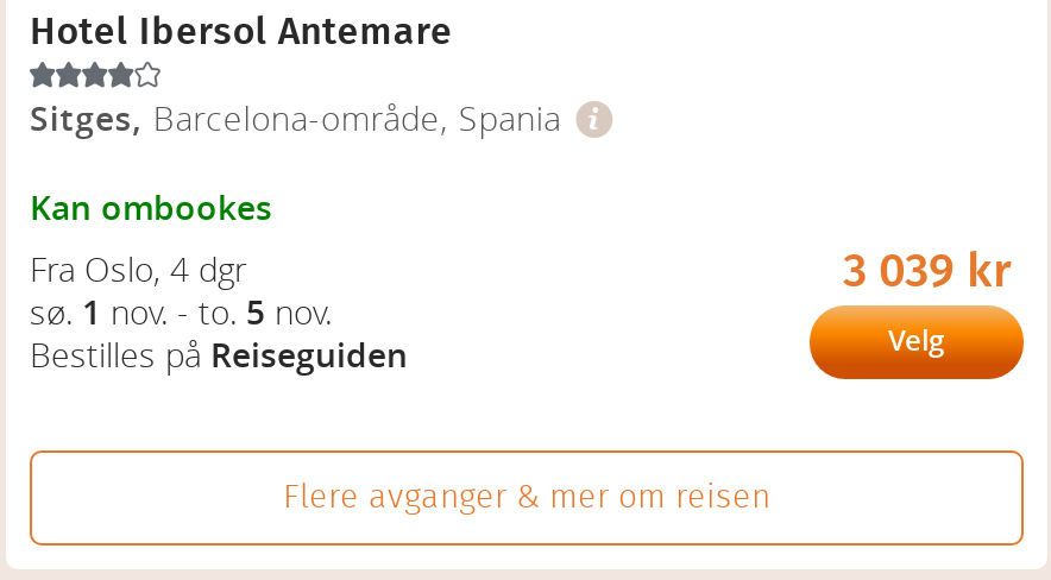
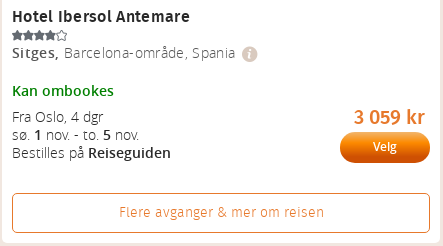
- 3 039 kr
+ 3 059 kr
